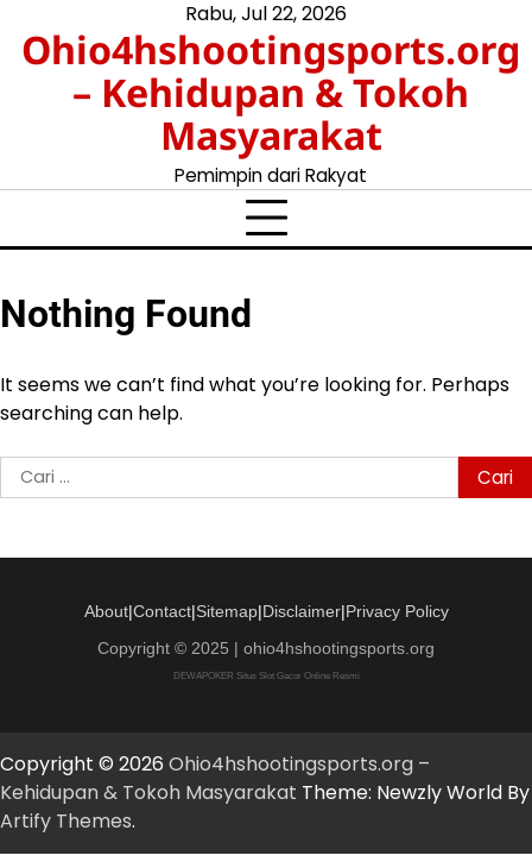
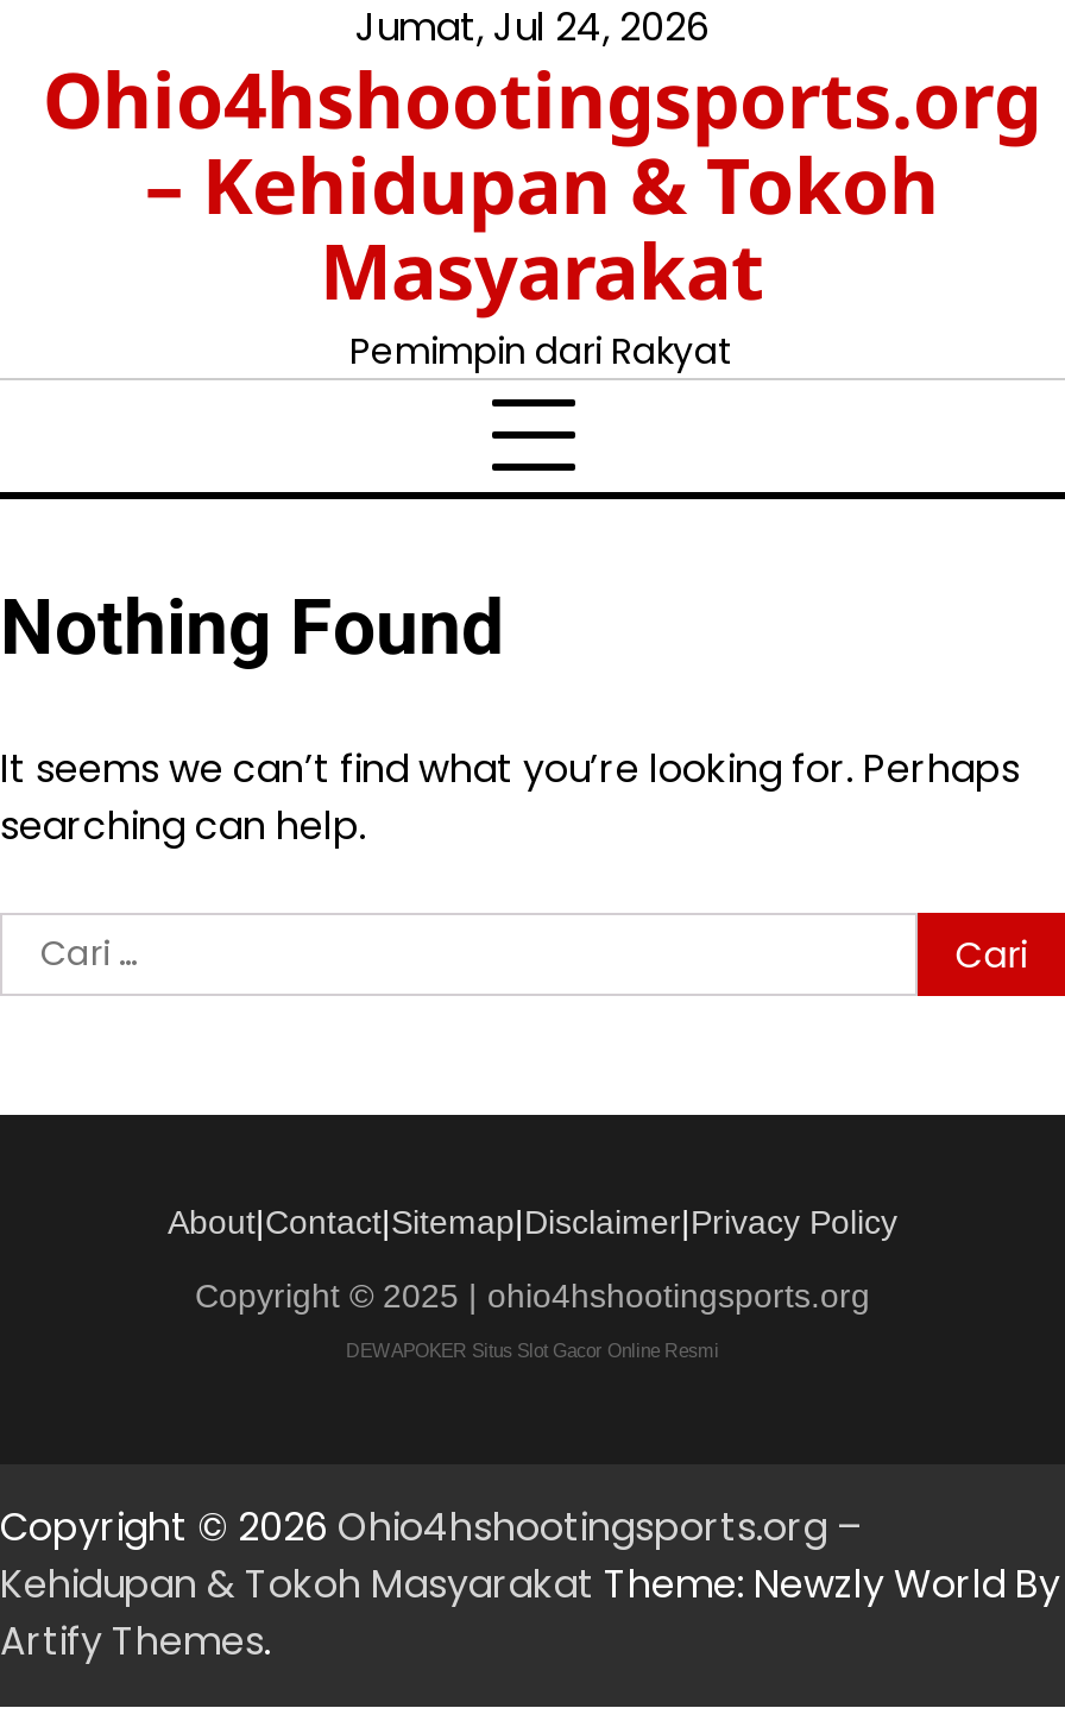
- Rabu, Jul 22, 2026
+ Jumat, Jul 24, 2026
